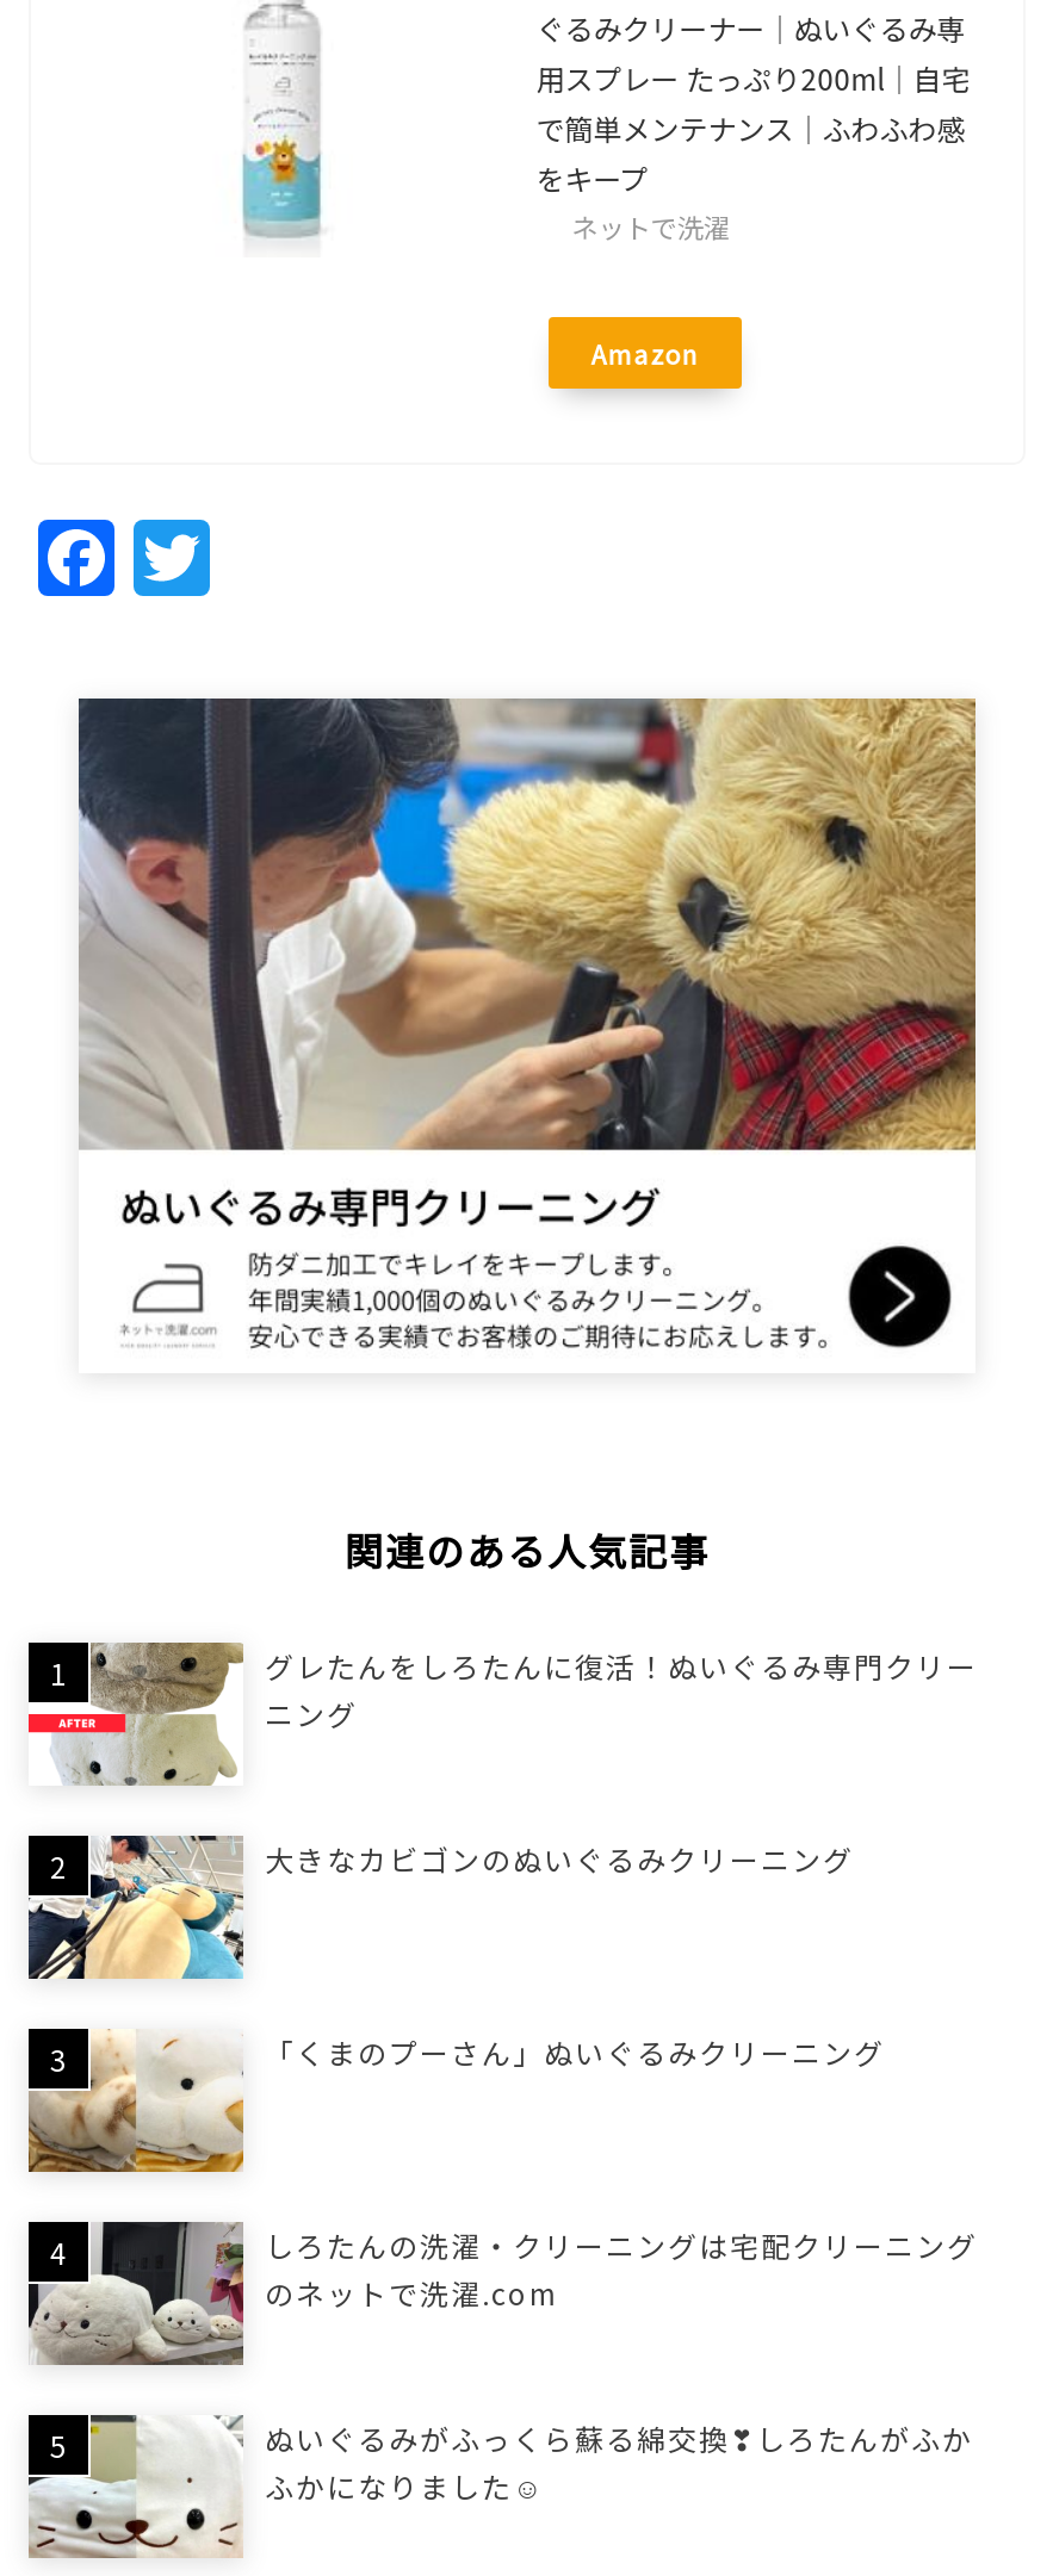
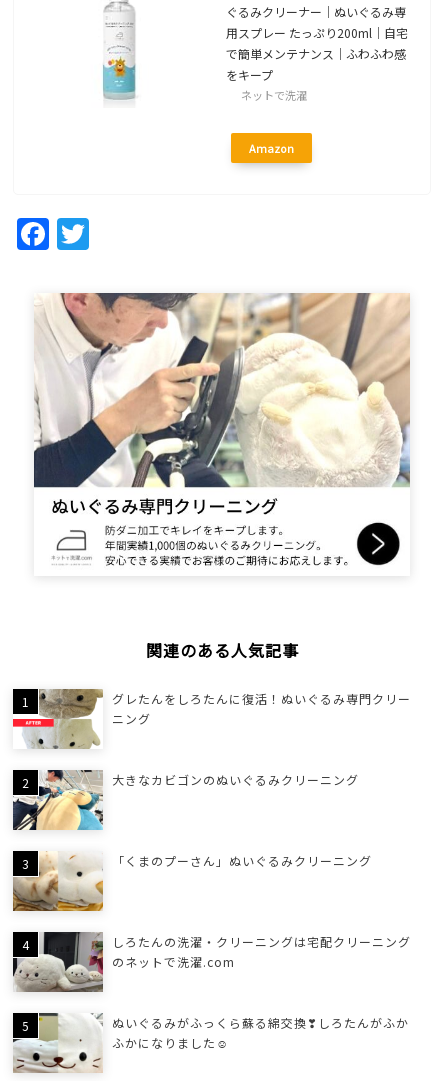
- [image]
+ [image]
